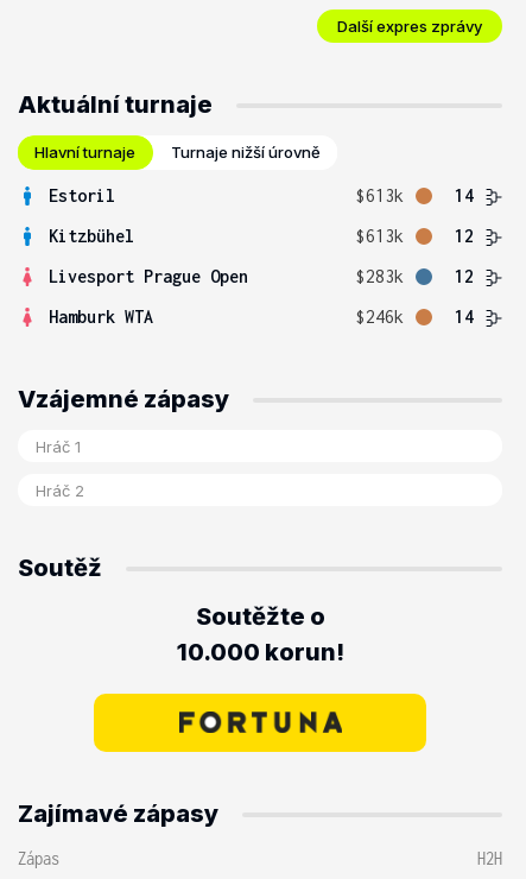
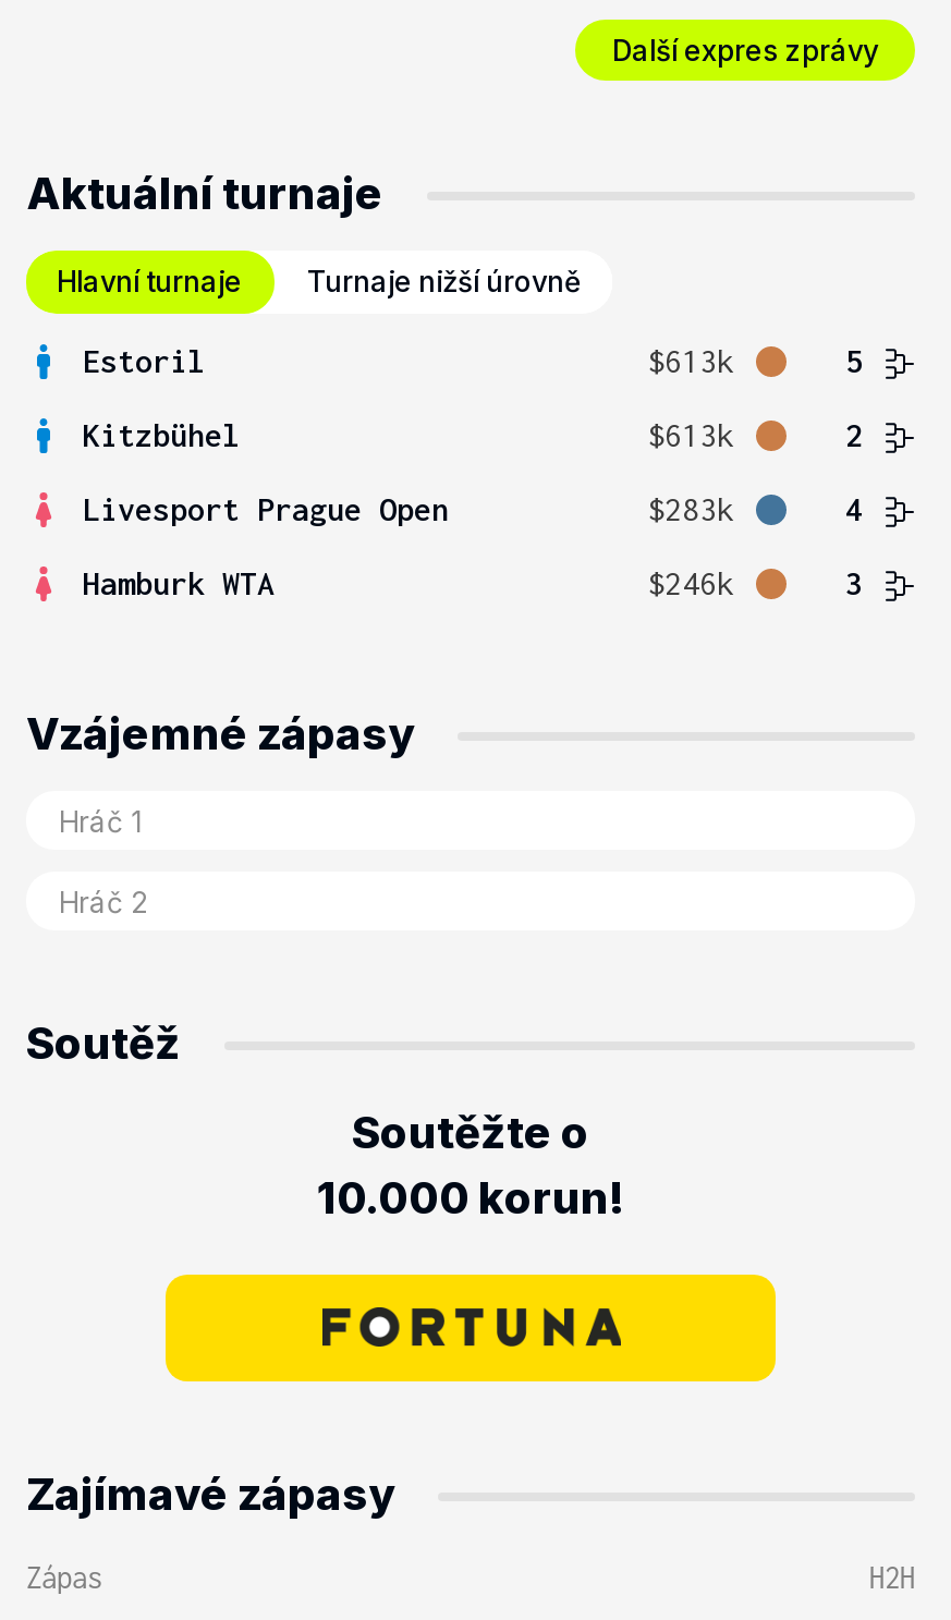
- 14
+ 5

- 12
+ 2

- 12
+ 4

- 14
+ 3
